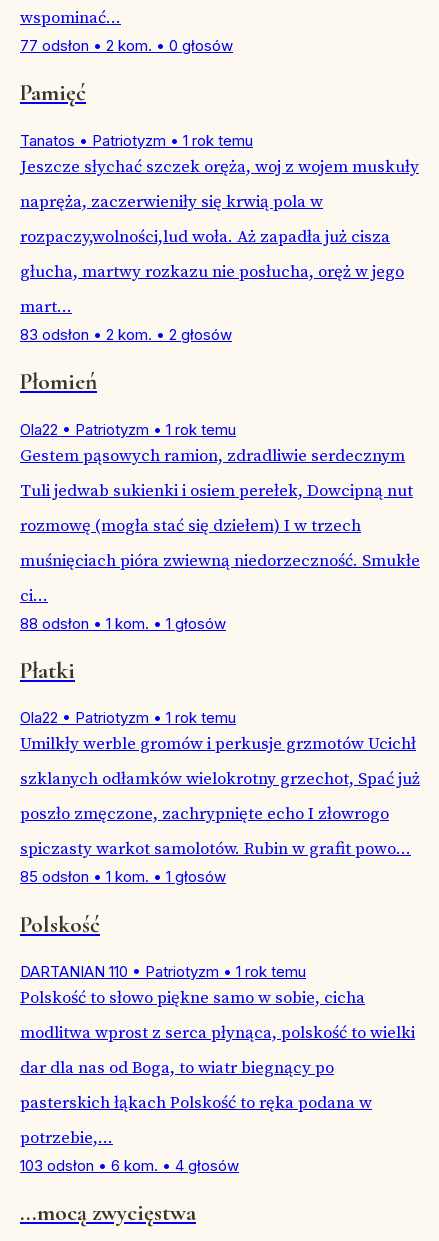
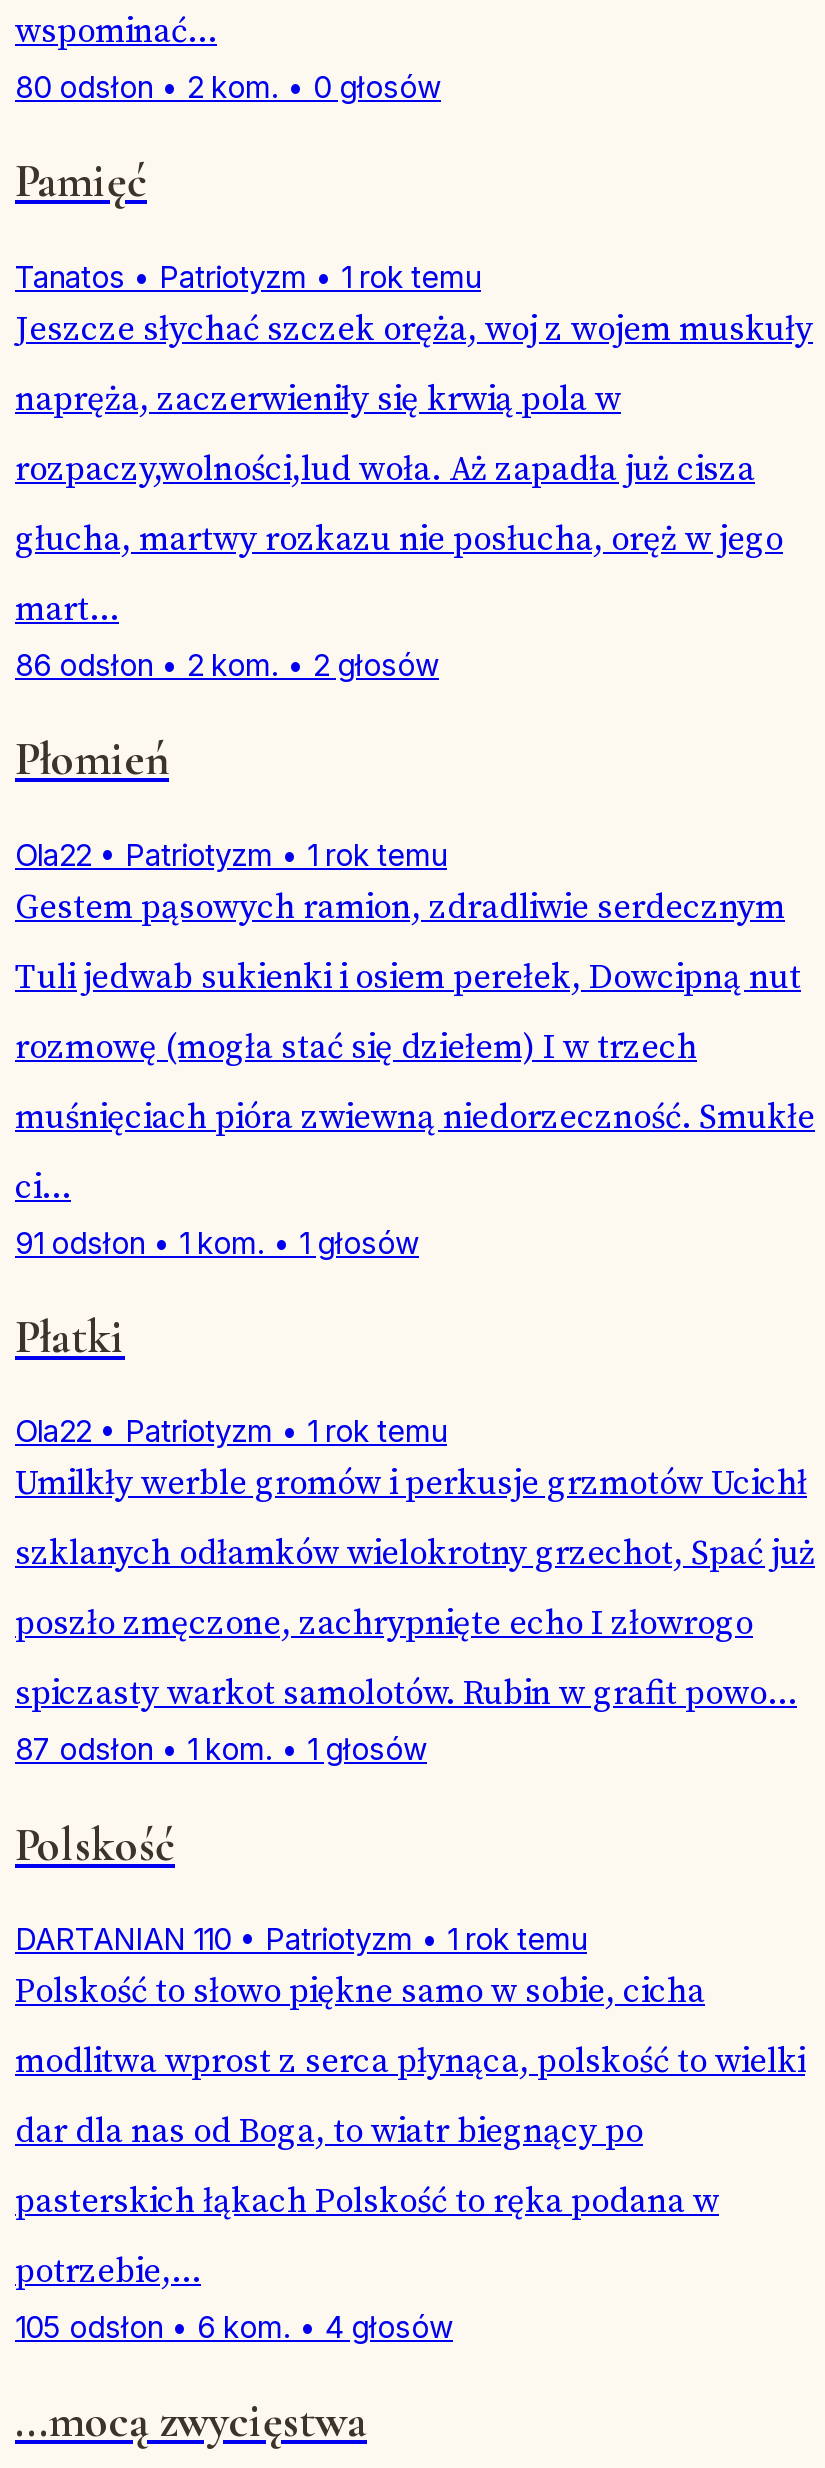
- 77 odsłon • 2 kom. • 0 głosów
+ 80 odsłon • 2 kom. • 0 głosów

- 83 odsłon • 2 kom. • 2 głosów
+ 86 odsłon • 2 kom. • 2 głosów

- 88 odsłon • 1 kom. • 1 głosów
+ 91 odsłon • 1 kom. • 1 głosów

- 85 odsłon • 1 kom. • 1 głosów
+ 87 odsłon • 1 kom. • 1 głosów

- 103 odsłon • 6 kom. • 4 głosów
+ 105 odsłon • 6 kom. • 4 głosów
